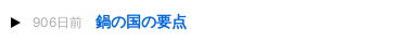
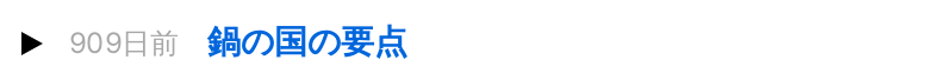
- 906日前 鍋の国の要点
+ 909日前 鍋の国の要点
